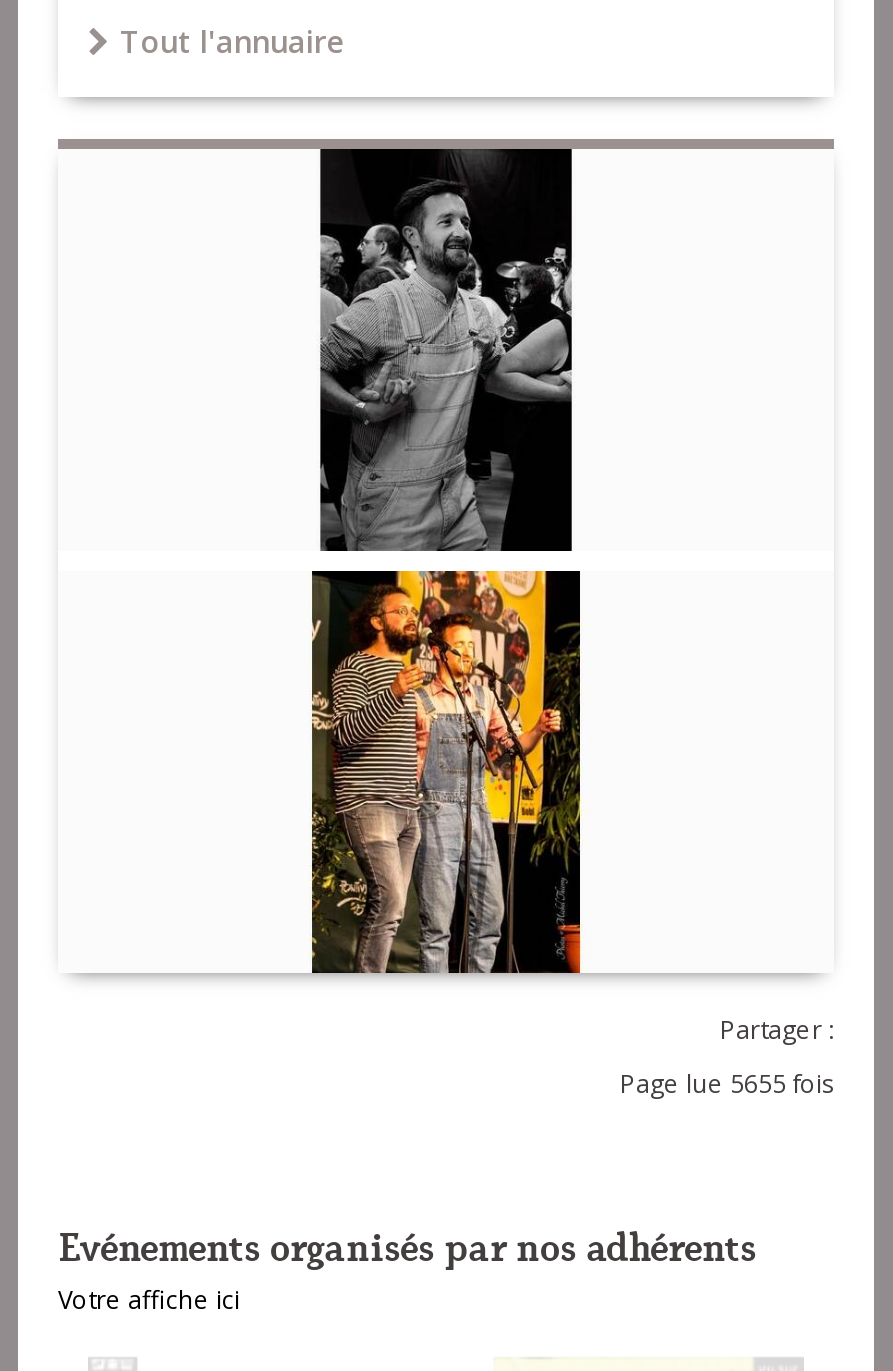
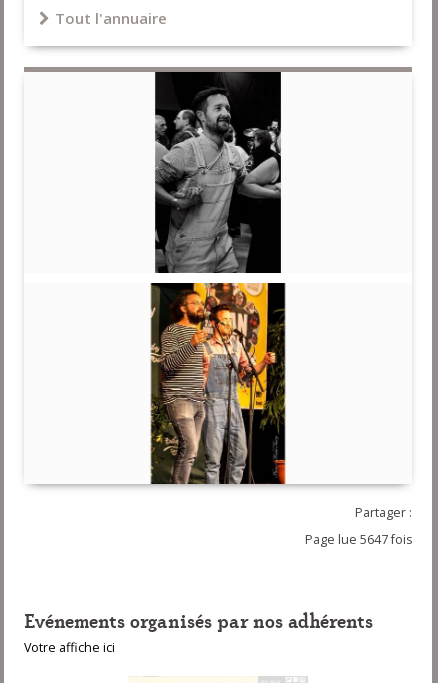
- Page lue 5655 fois
+ Page lue 5647 fois
